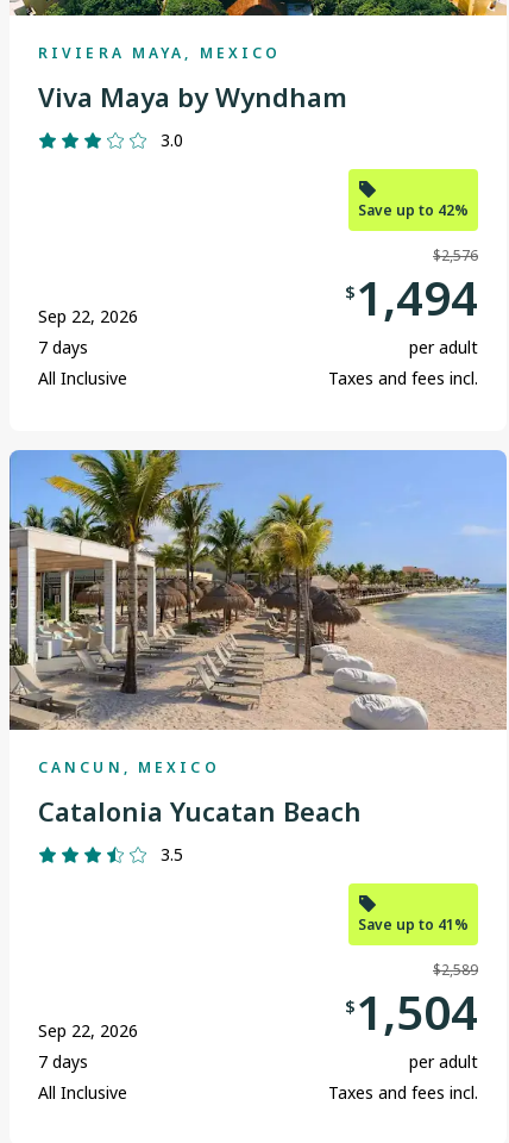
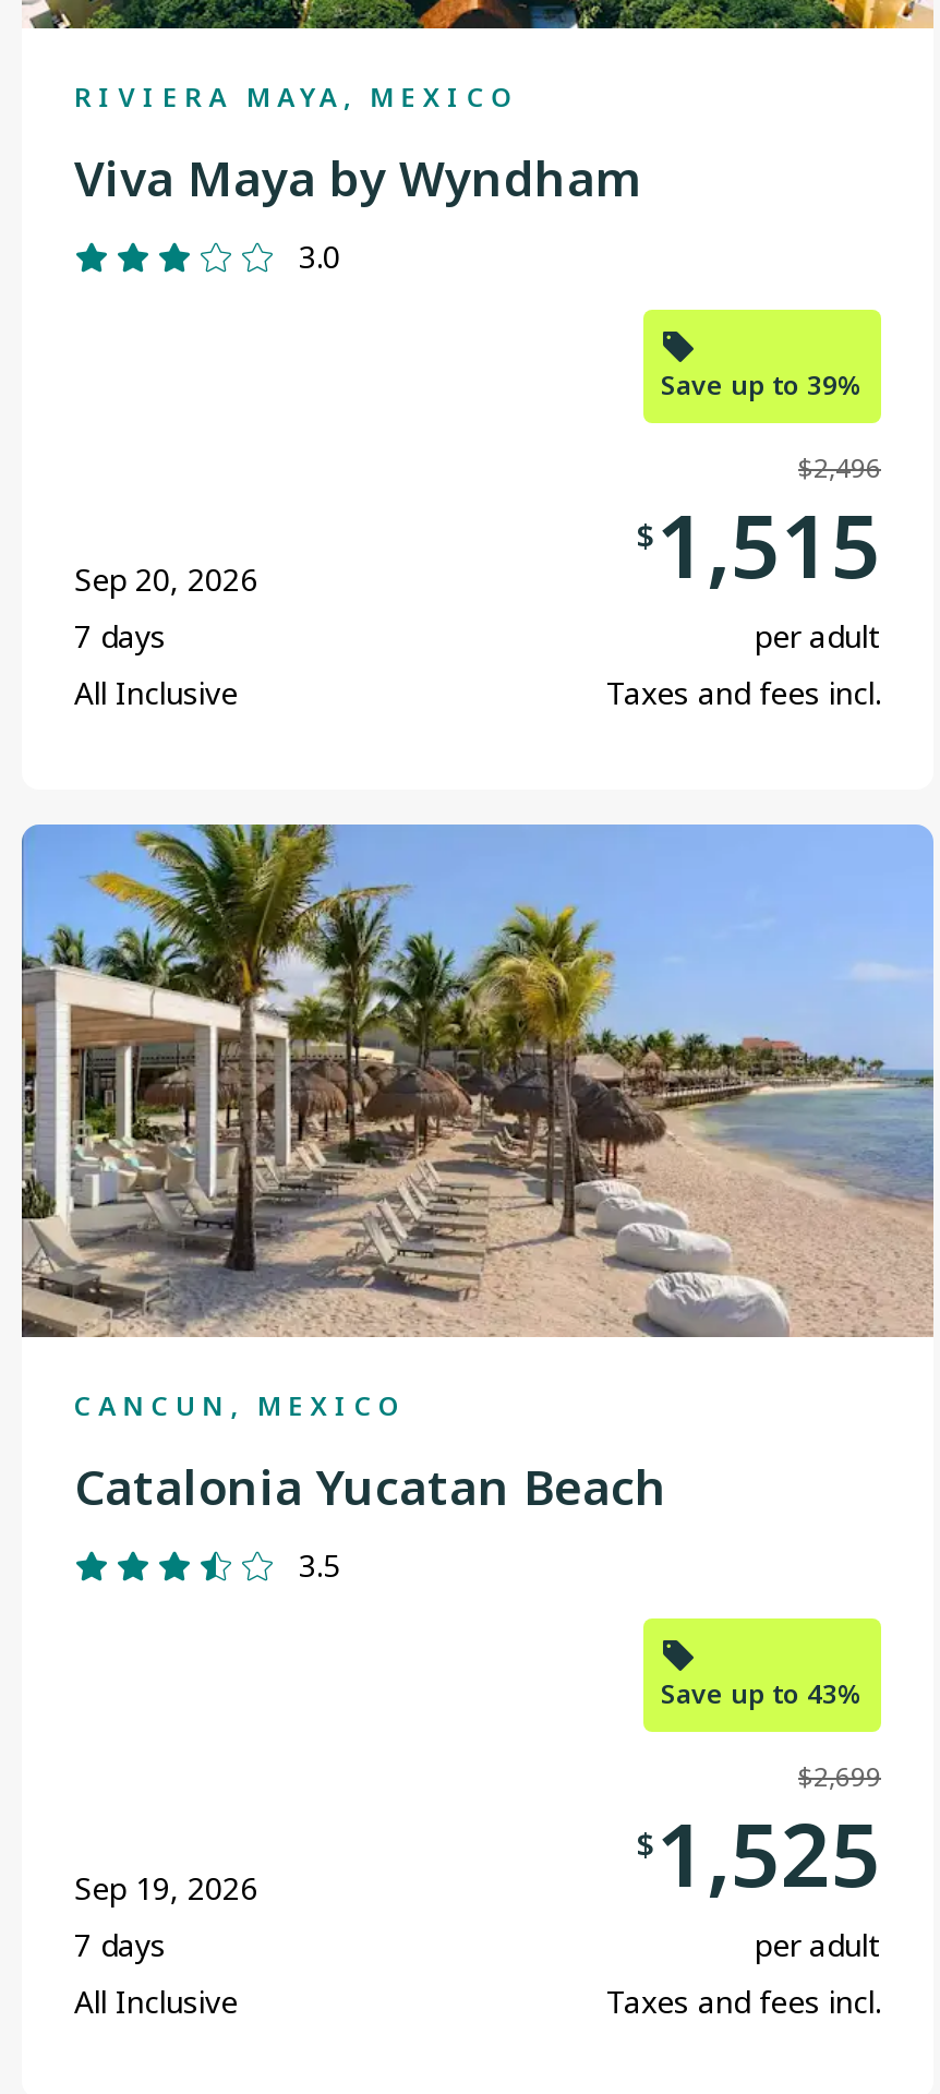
- Save up to 42%
+ Save up to 39%

- $2,576
+ $2,496

- $1,494
+ $1,515

- Sep 22, 2026
+ Sep 20, 2026

- Save up to 41%
+ Save up to 43%

- $2,589
+ $2,699

- $1,504
+ $1,525

- Sep 22, 2026
+ Sep 19, 2026
